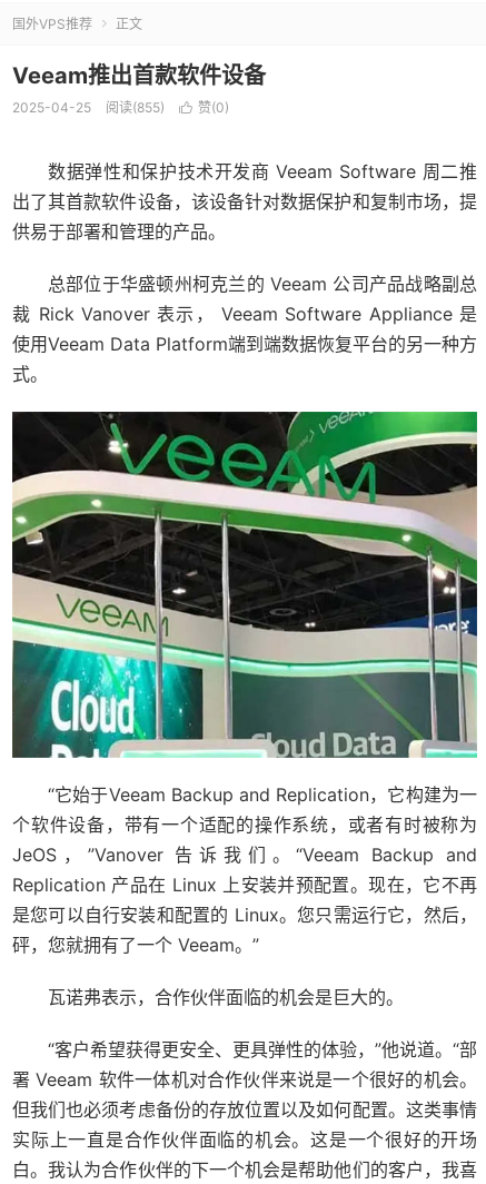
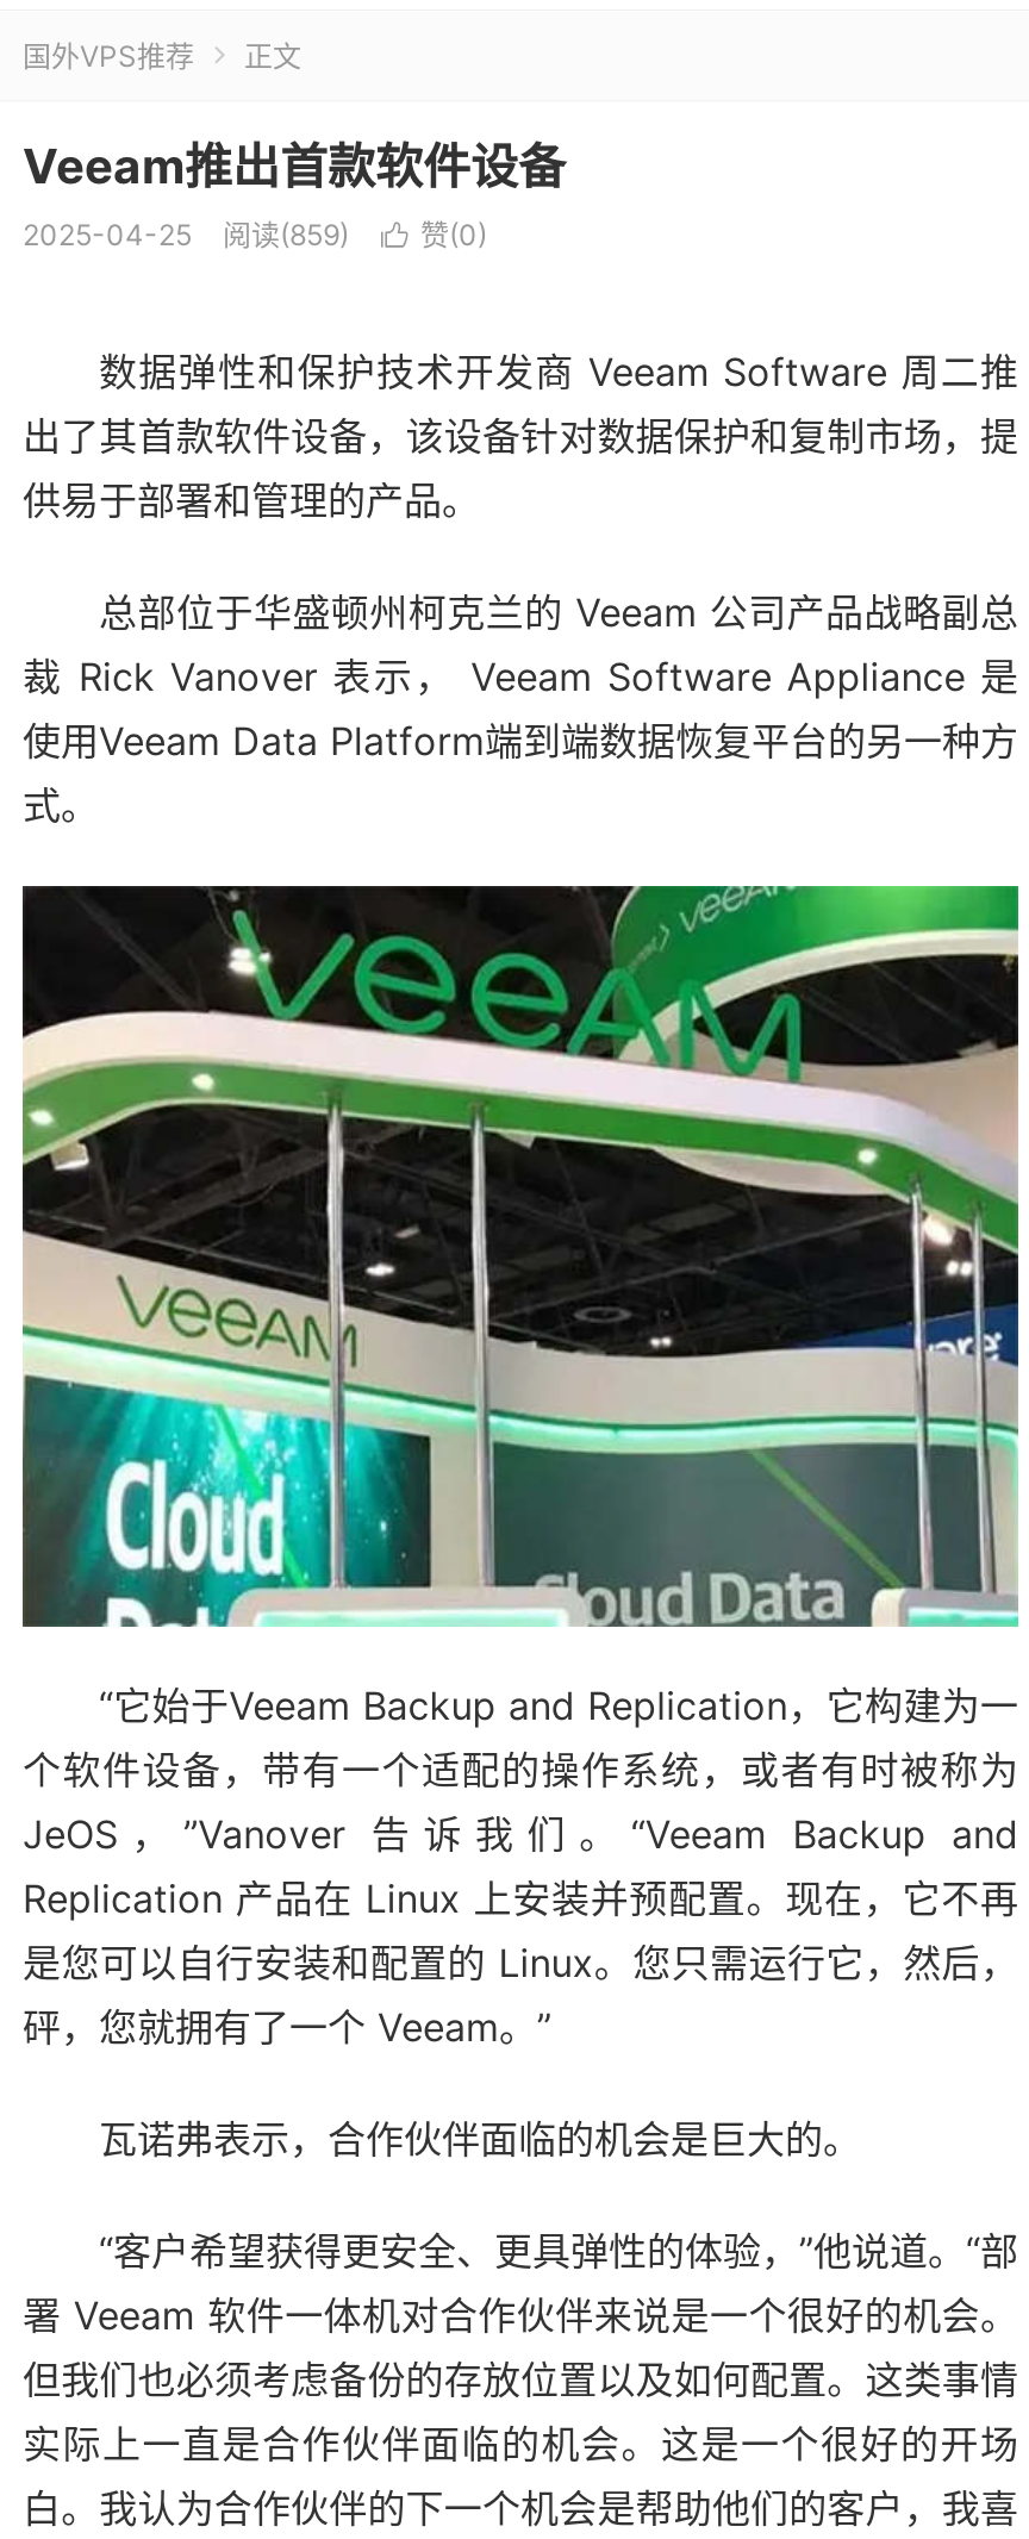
- 阅读(855)
+ 阅读(859)
